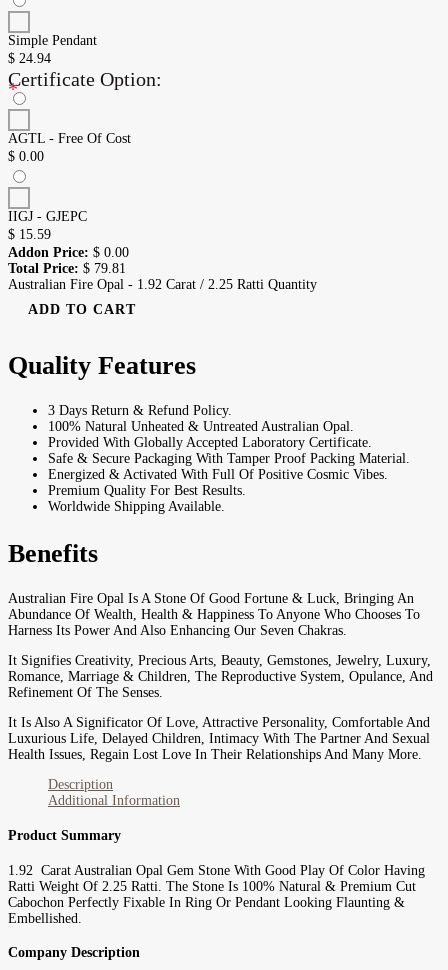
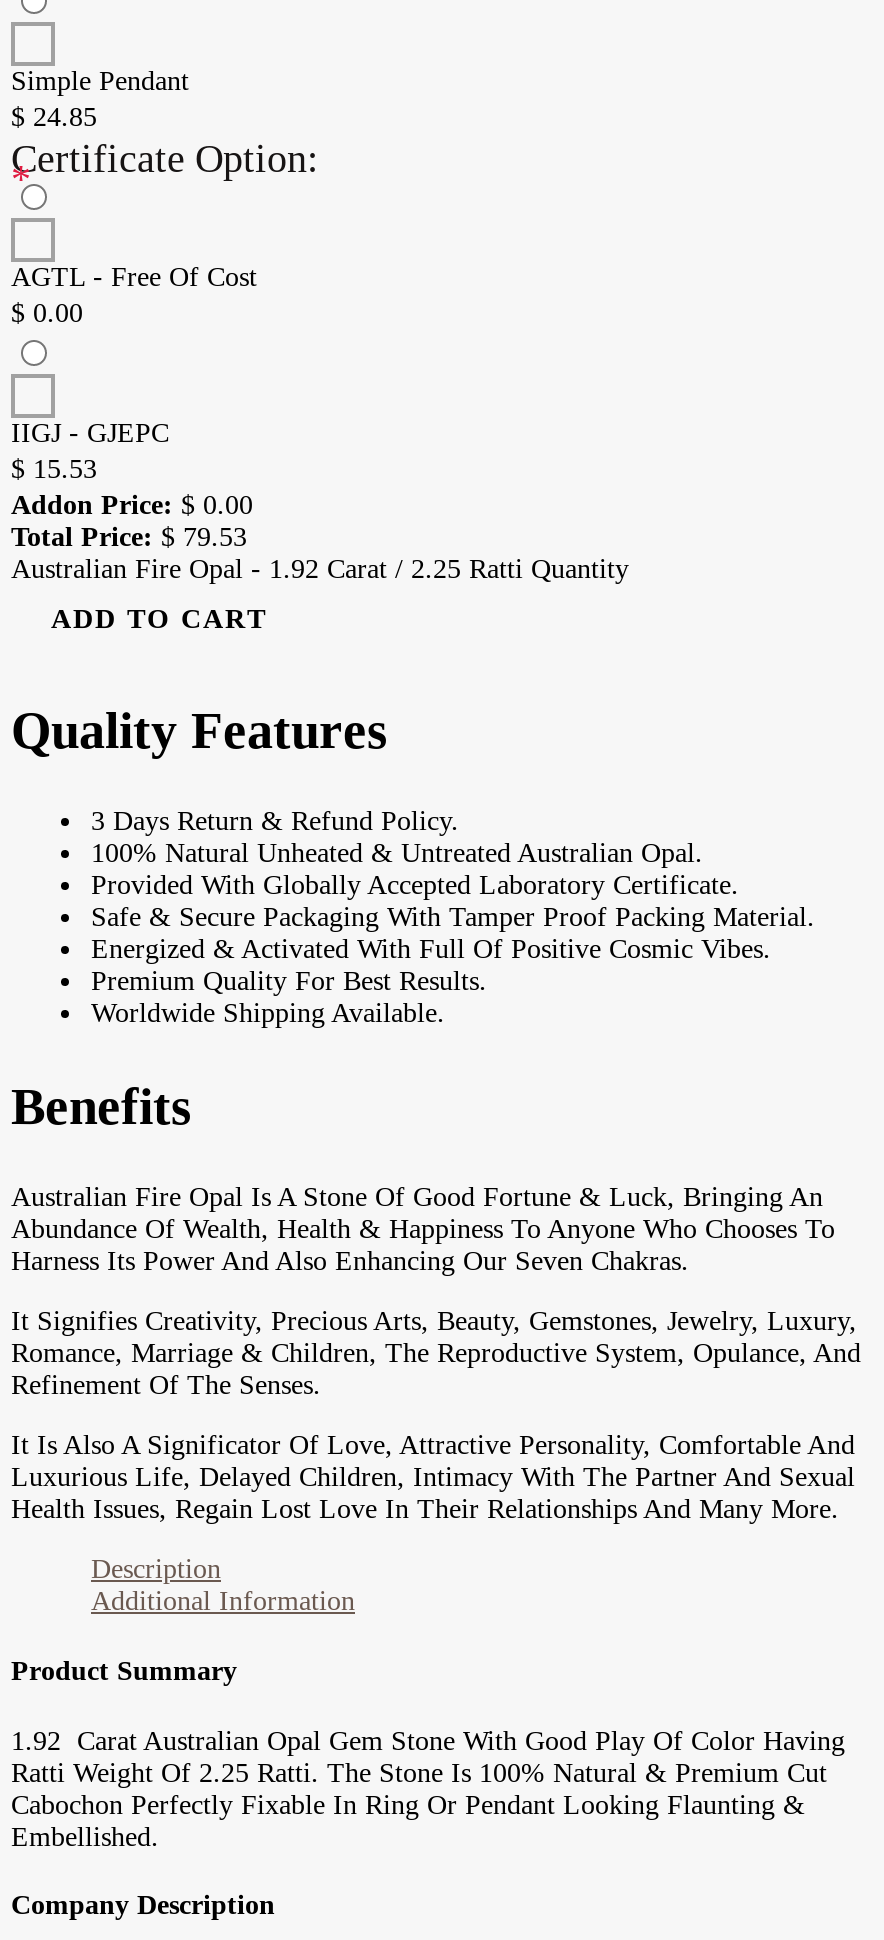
- $24.94
+ $24.85

- $15.59
+ $15.53

- Total Price: $79.81
+ Total Price: $79.53
